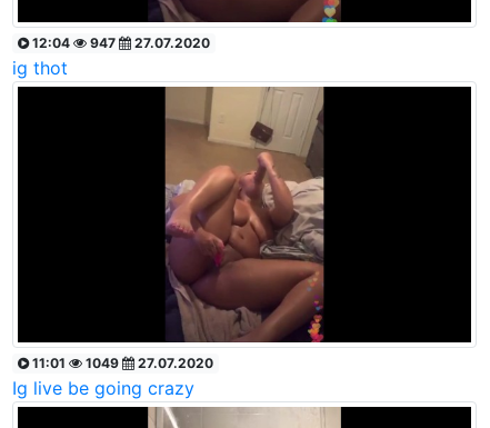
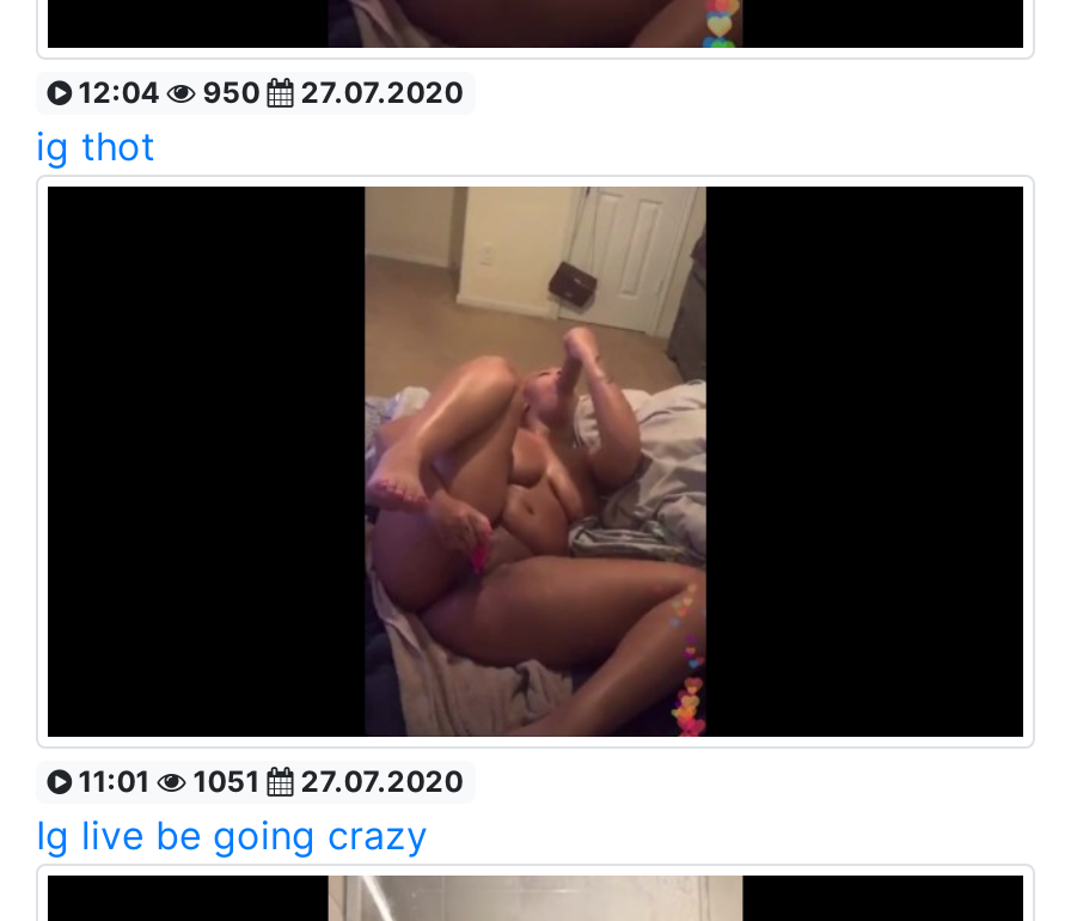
- 12:04 947 27.07.2020
+ 12:04 950 27.07.2020

- 11:01 1049 27.07.2020
+ 11:01 1051 27.07.2020
